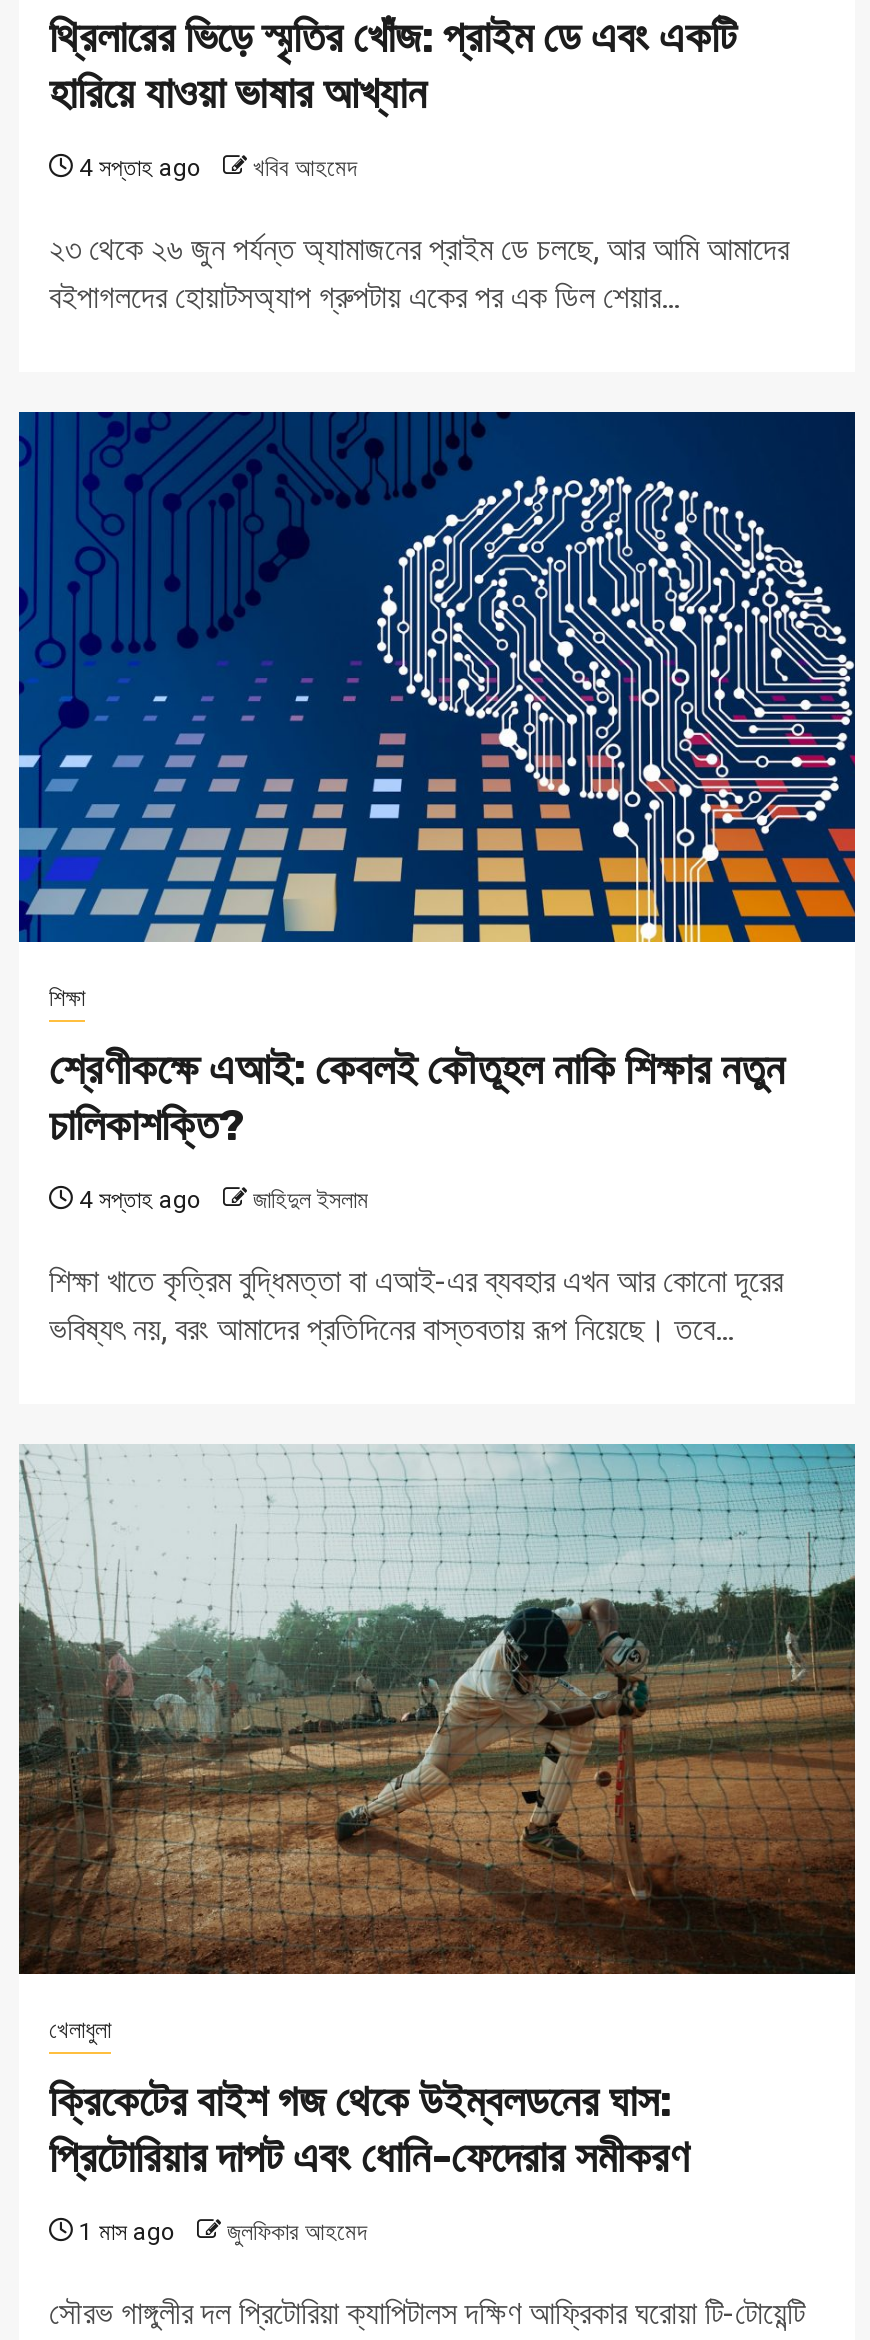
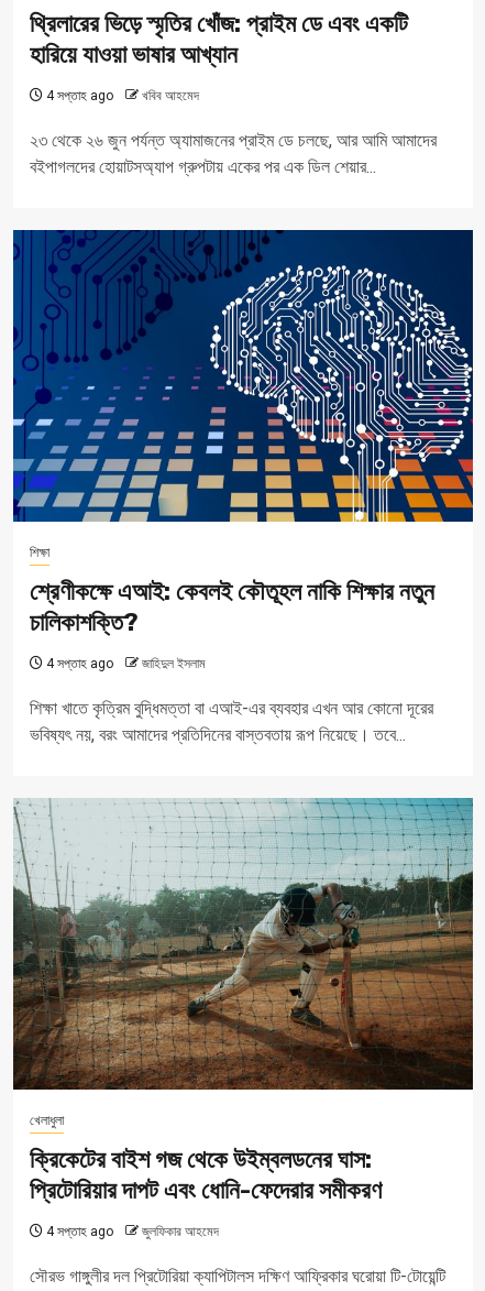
- 1 মাস ago জুলফিকার আহমেদ
+ 4 সপ্তাহ ago জুলফিকার আহমেদ
